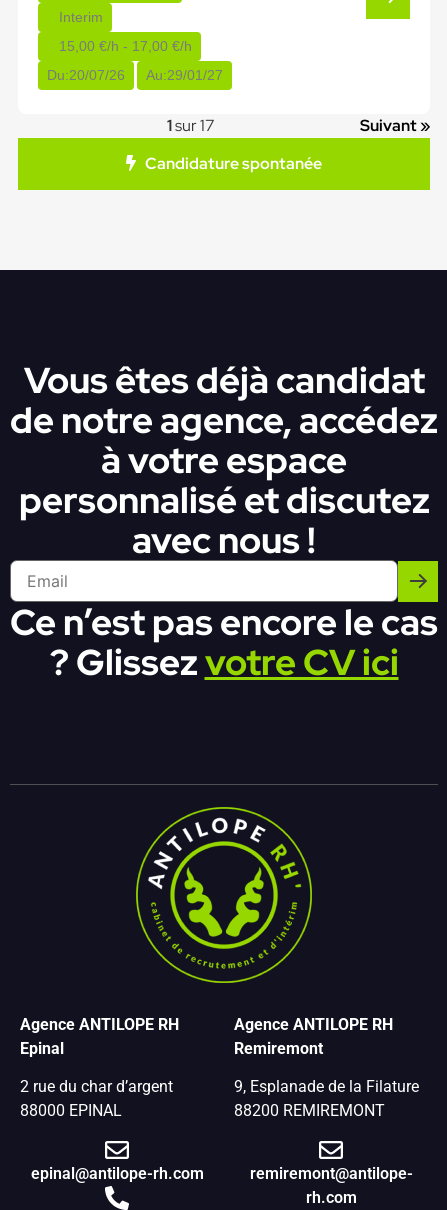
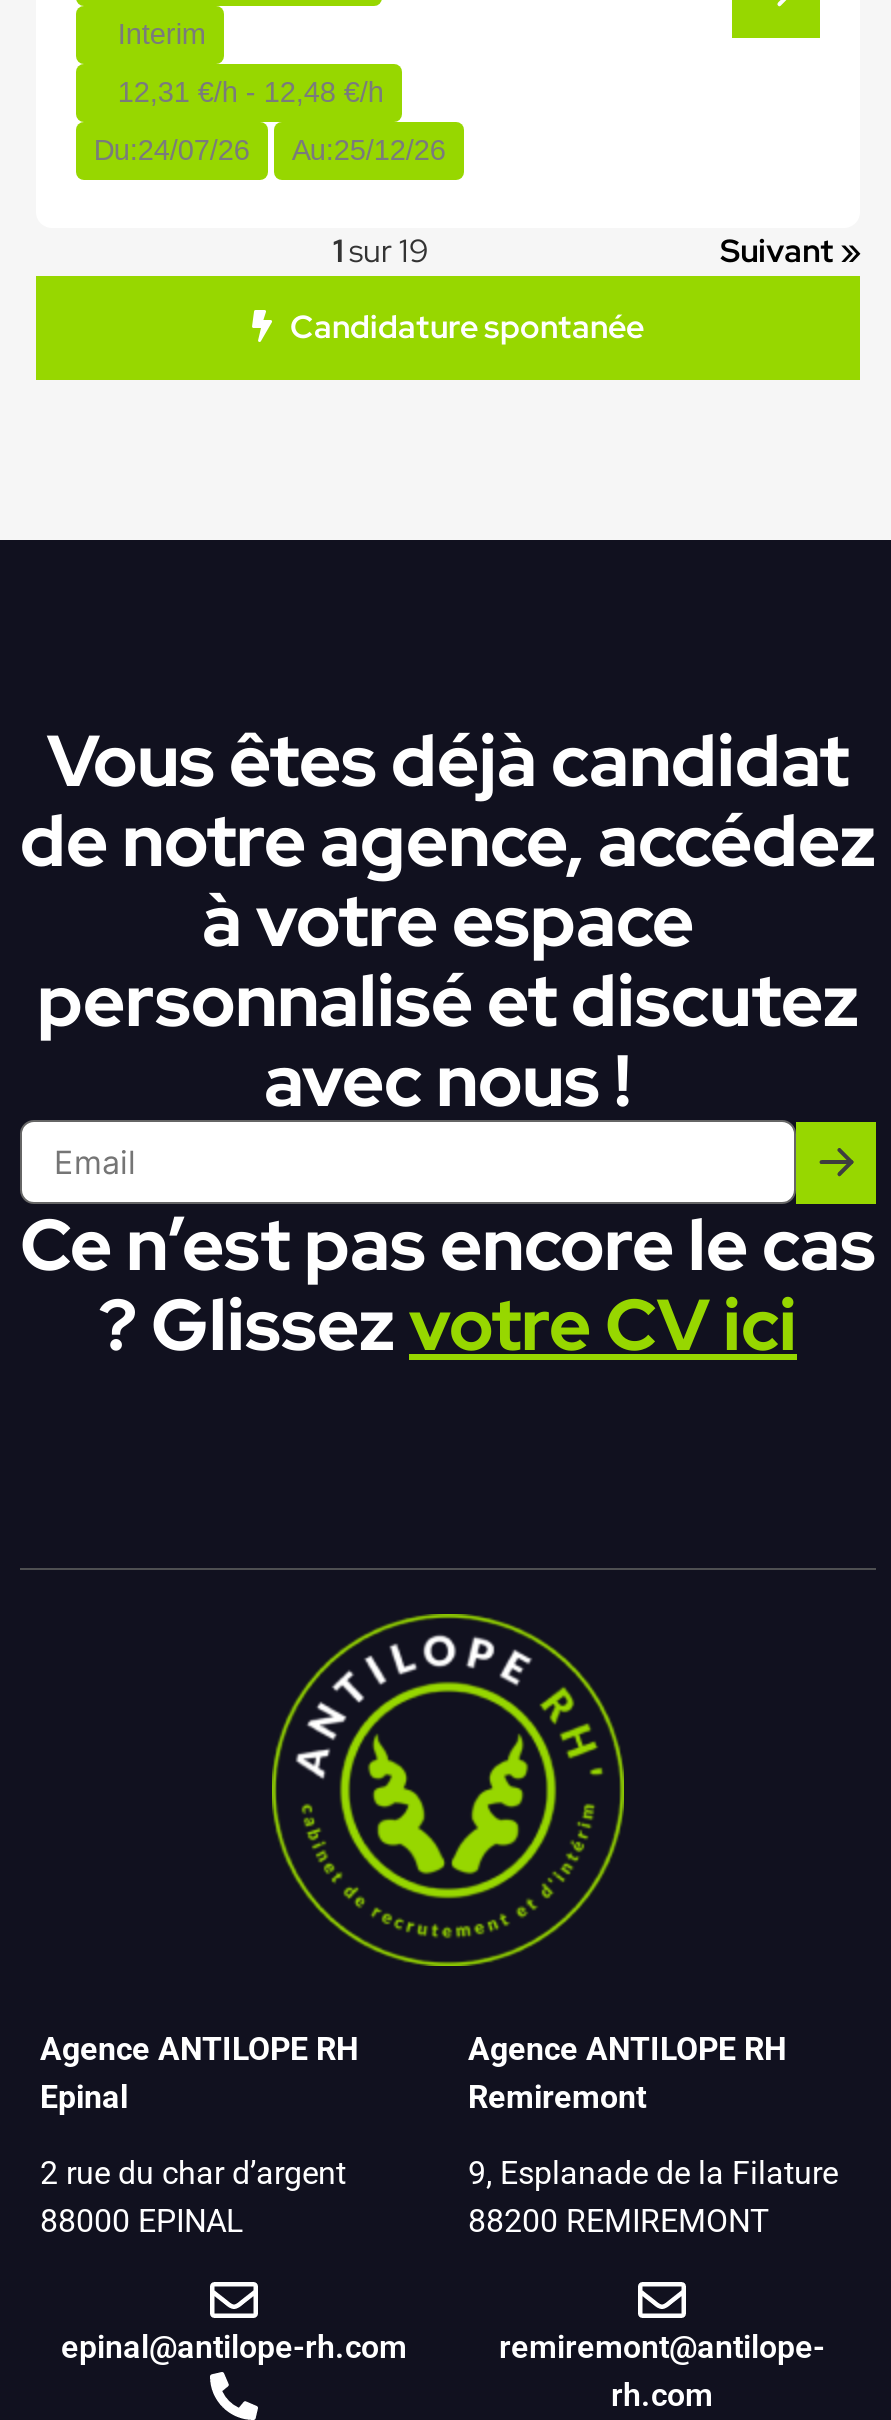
- 15,00 €/h - 17,00 €/h
+ 12,31 €/h - 12,48 €/h

- Du:20/07/26
+ Du:24/07/26

- Au:29/01/27
+ Au:25/12/26

- 1 sur 17
+ 1 sur 19
